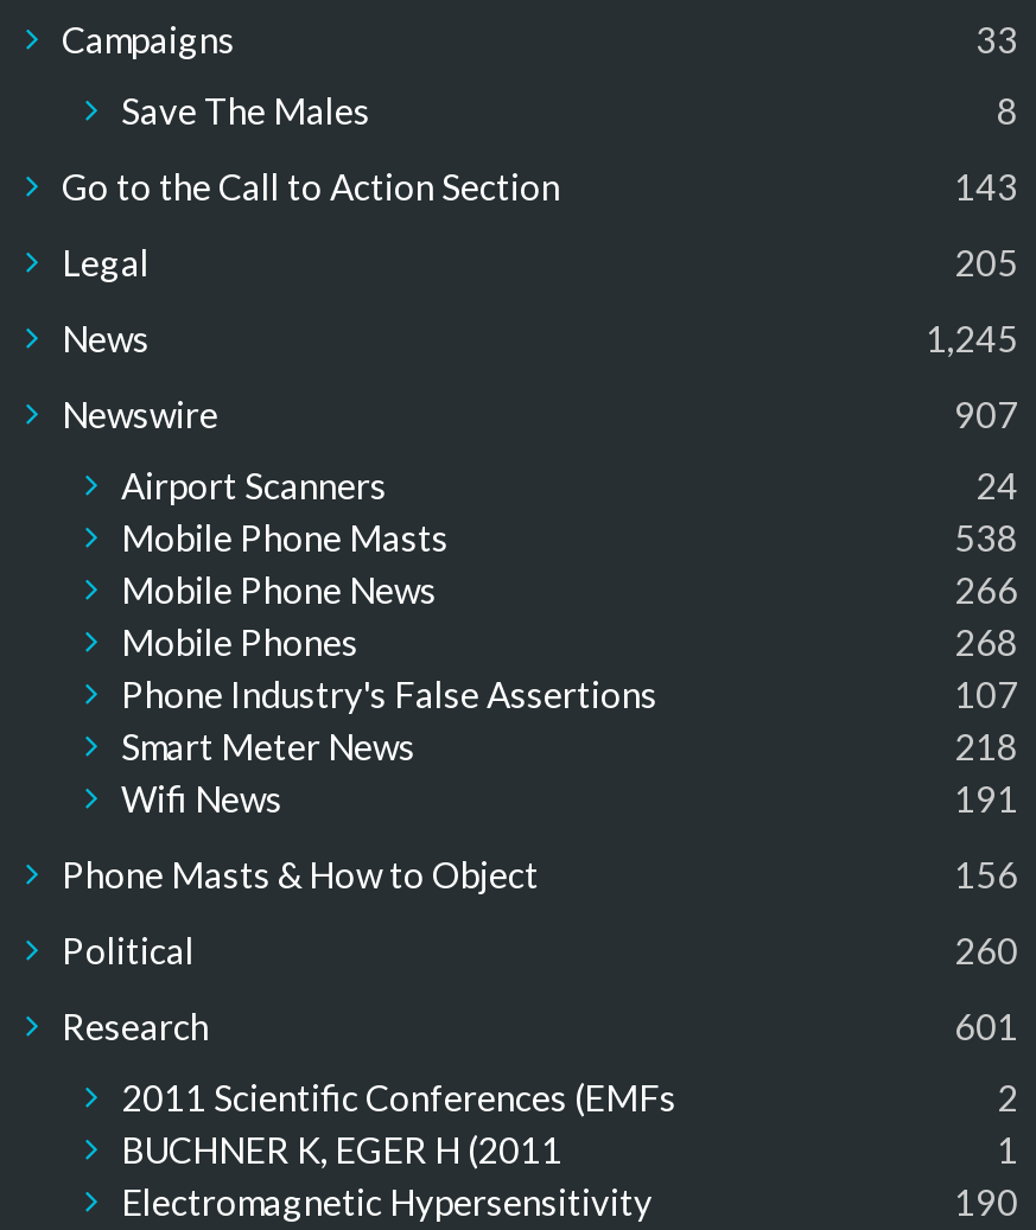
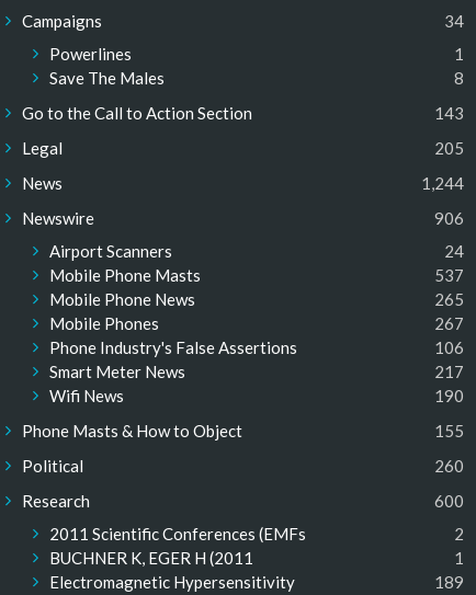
- 33
+ 34
+ Powerlines
+ 1

- 1,245
+ 1,244

- 907
+ 906

- 538
+ 537

- 266
+ 265

- 268
+ 267

- 107
+ 106

- 218
+ 217

- 191
+ 190

- 156
+ 155

- 601
+ 600

- 190
+ 189
